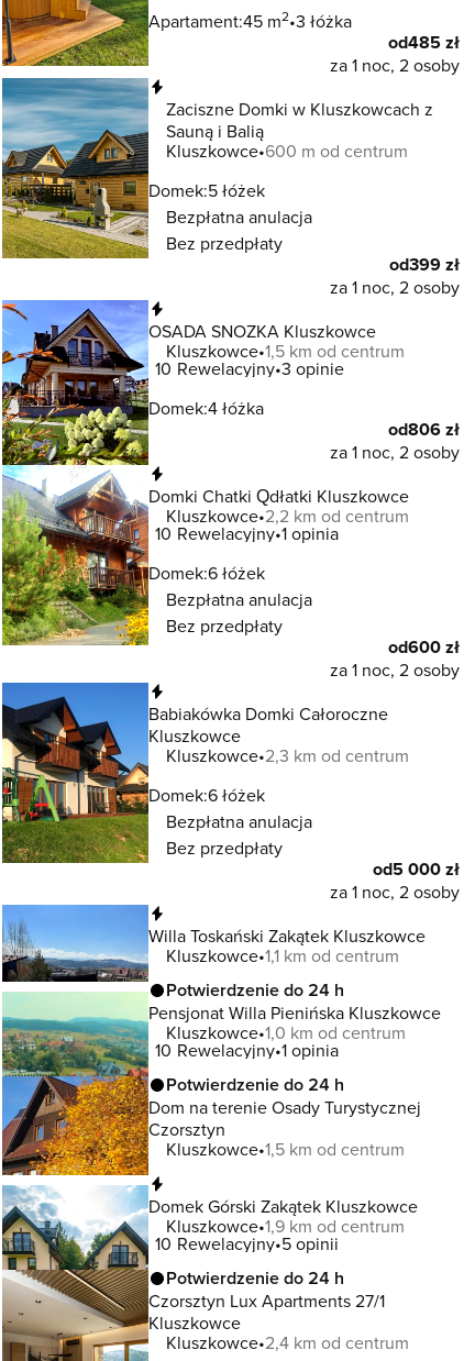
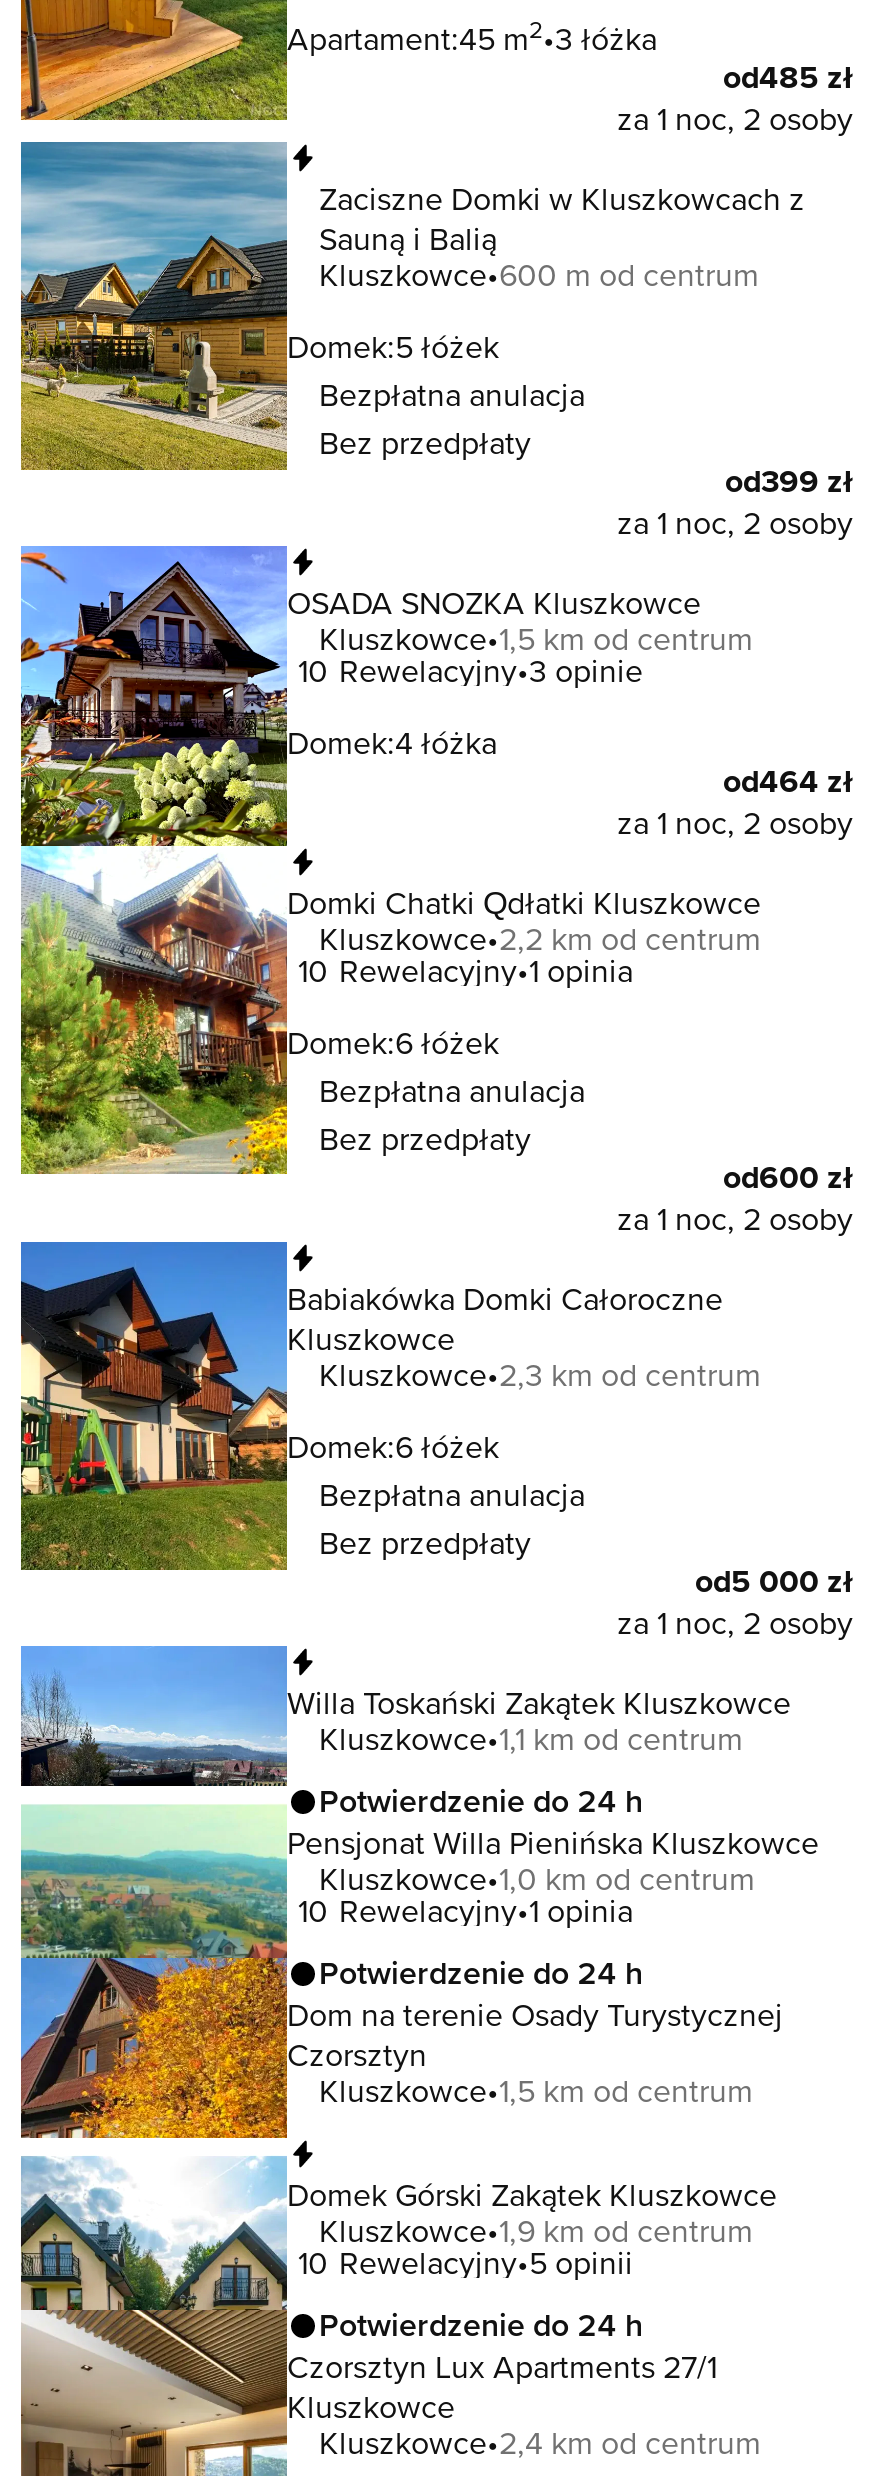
- od806 zł
+ od464 zł
